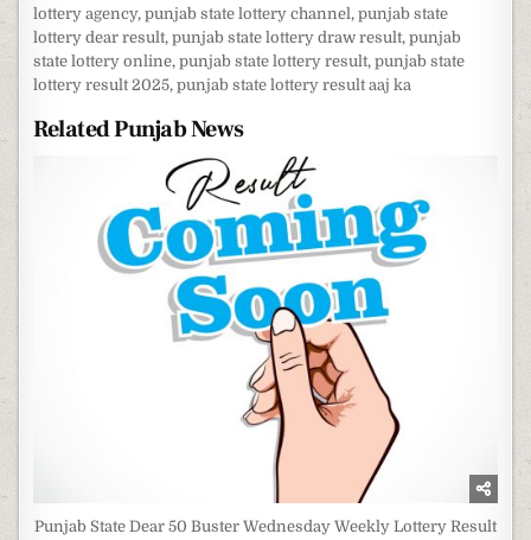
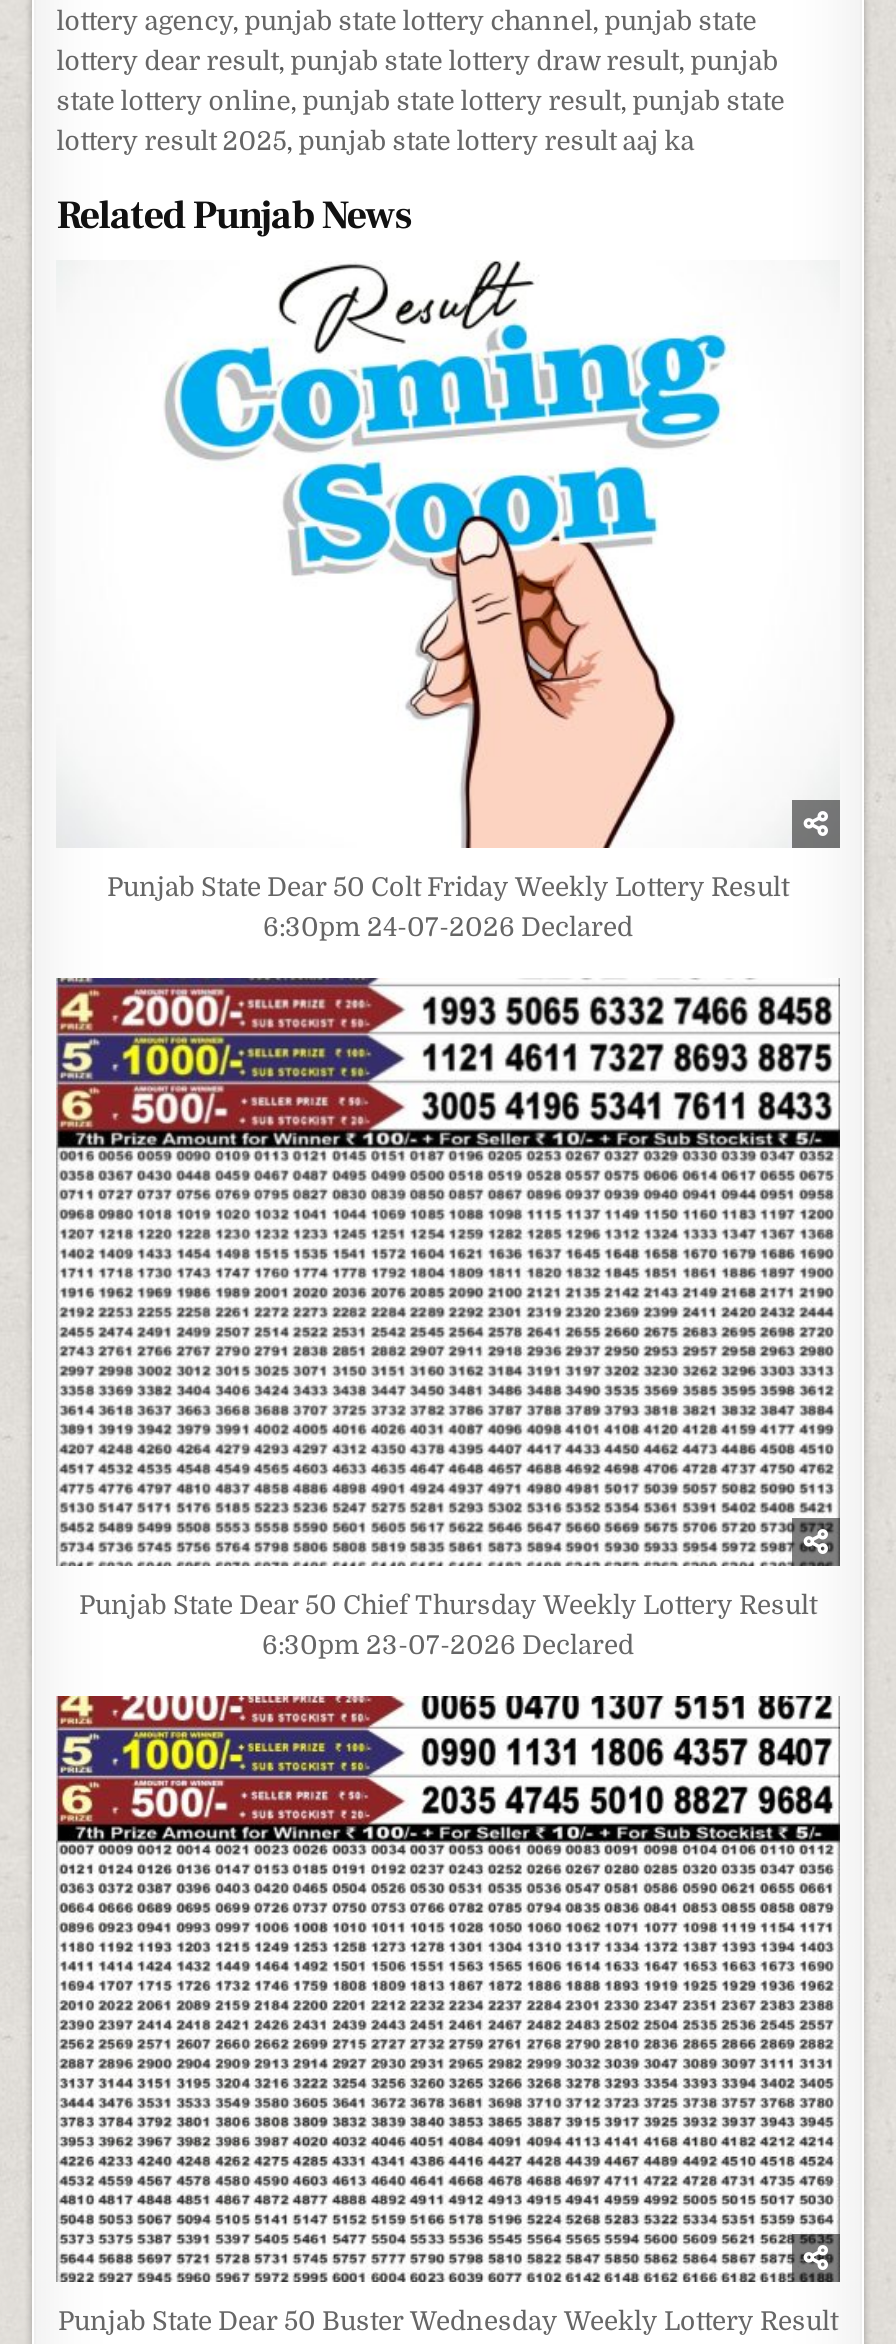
+ [image]
+ Punjab State Dear 50 Chief Thursday Weekly Lottery Result
+ 6:30pm 23-07-2026 Declared

+ [image]

+ Punjab State Dear 50 Colt Friday Weekly Lottery Result
+ 6:30pm 24-07-2026 Declared
